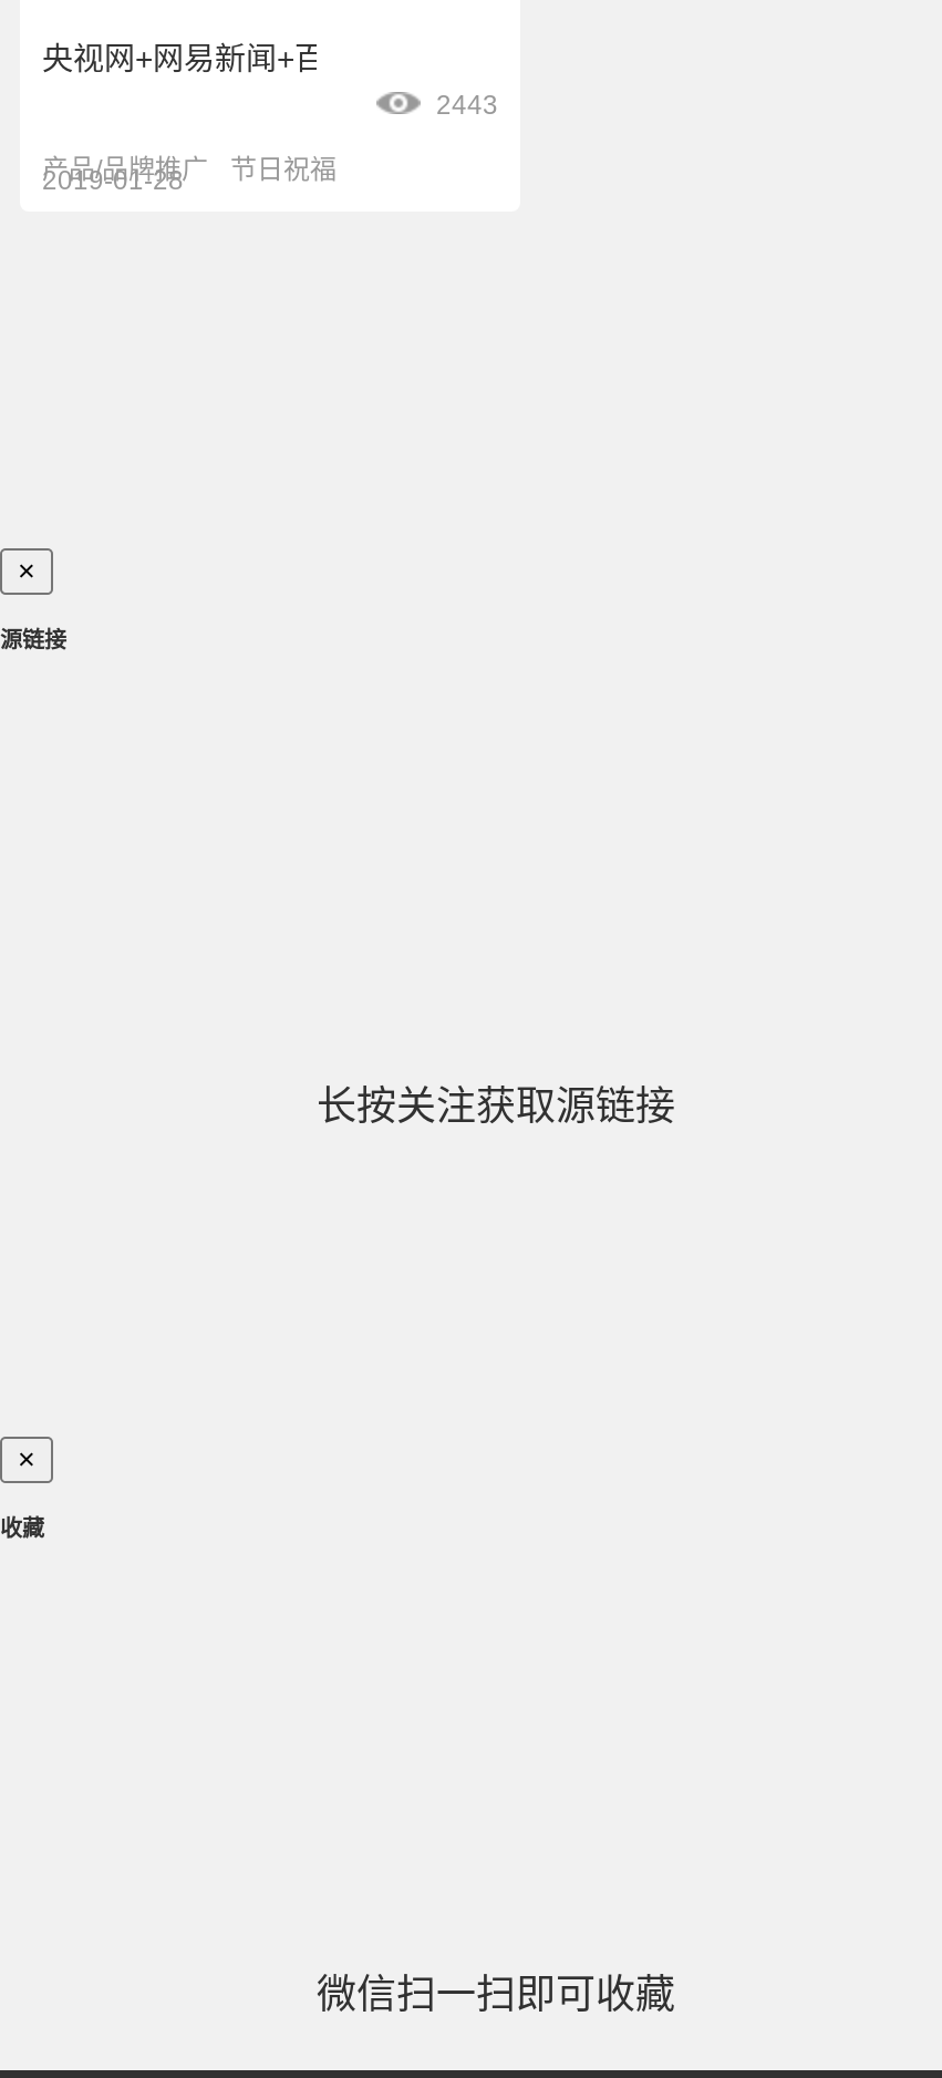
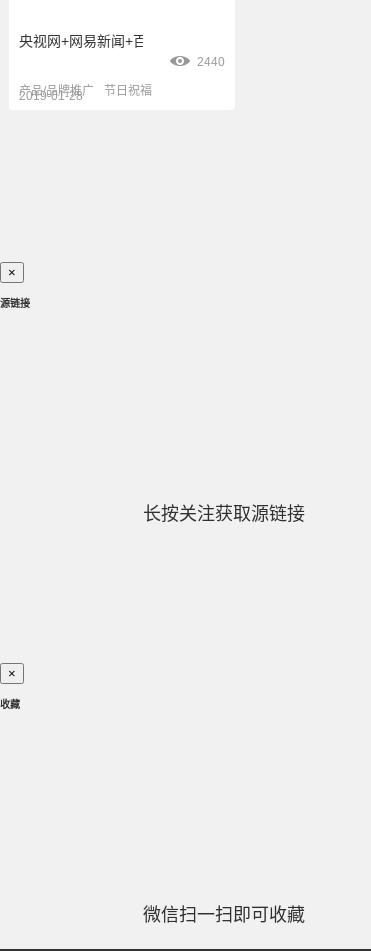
- 2443
+ 2440
